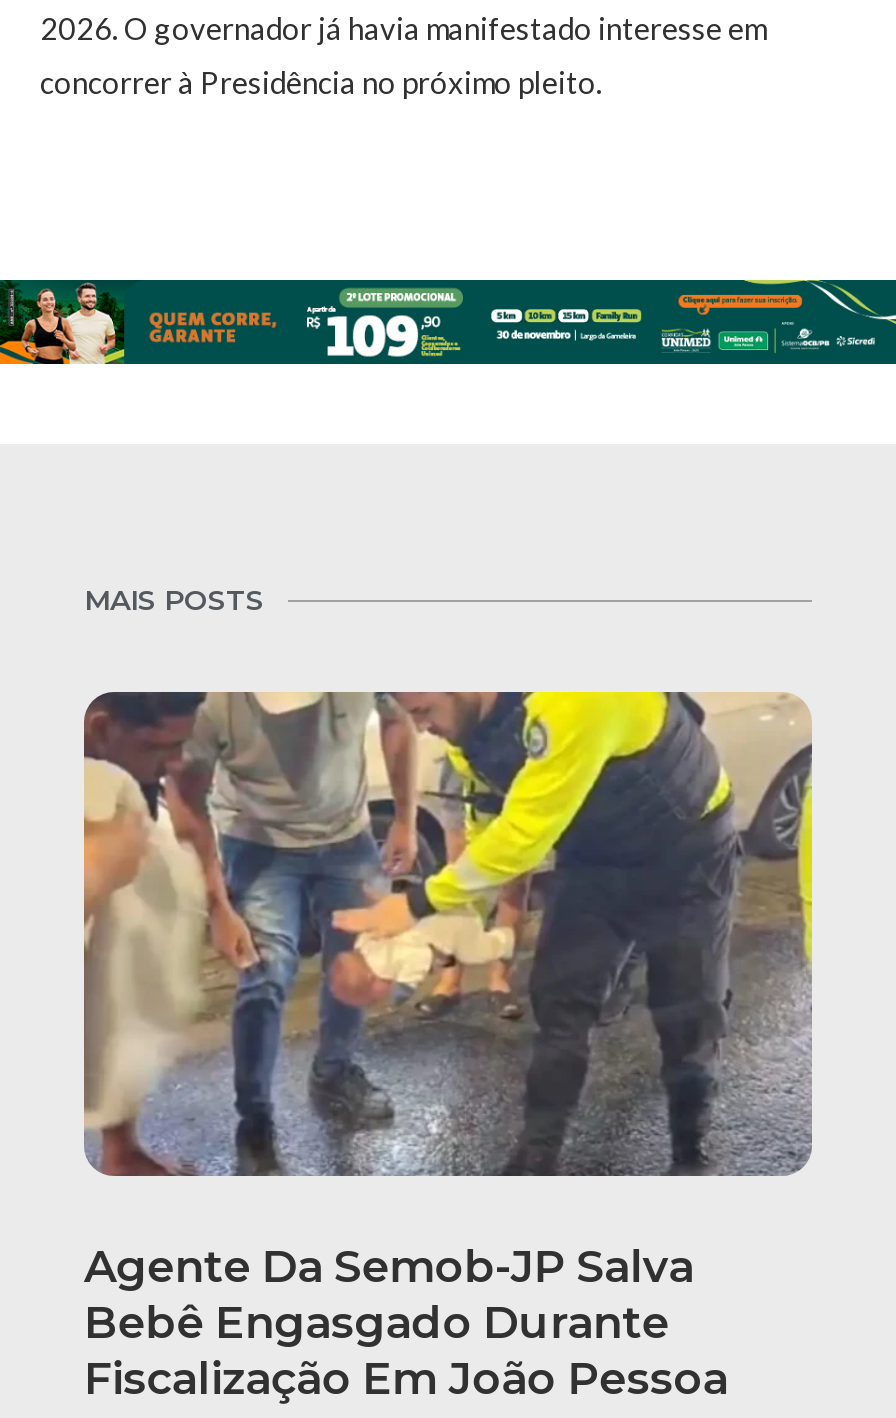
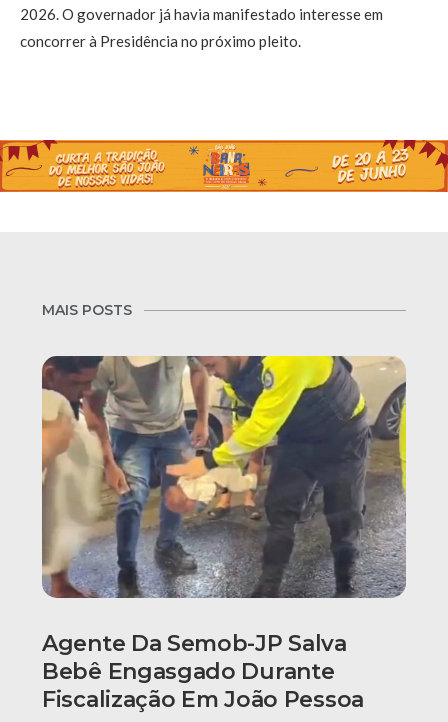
- [image]
+ [image]
